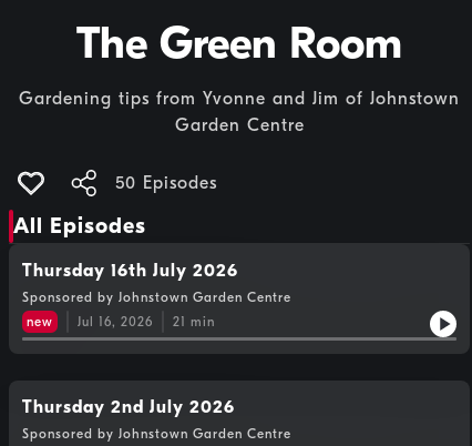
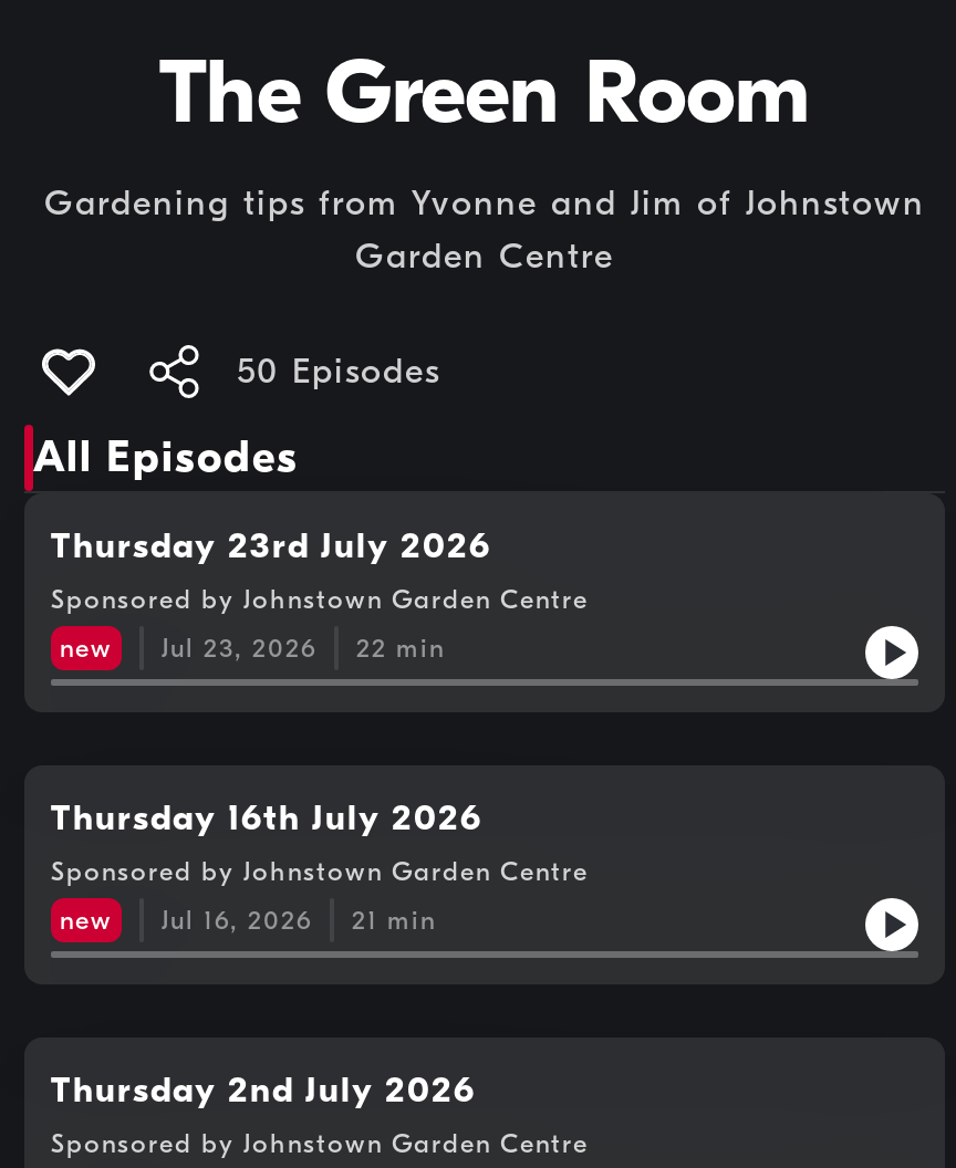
+ Thursday 23rd July 2026
+ Sponsored by Johnstown Garden Centre
+ new
+ Jul 23, 2026
+ 22 min
